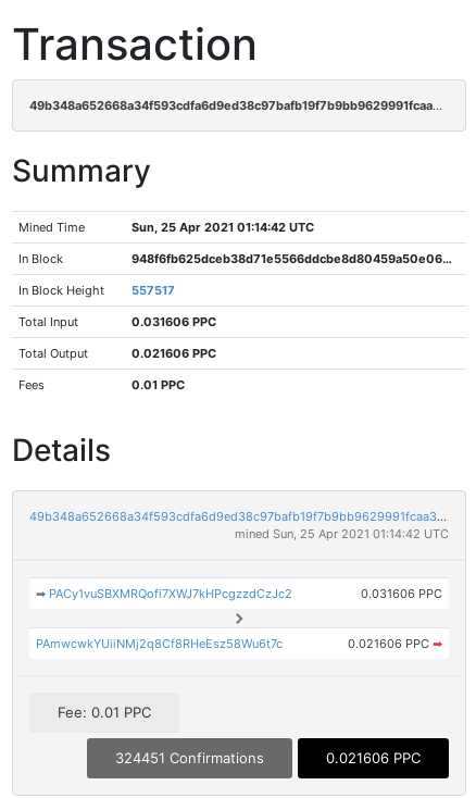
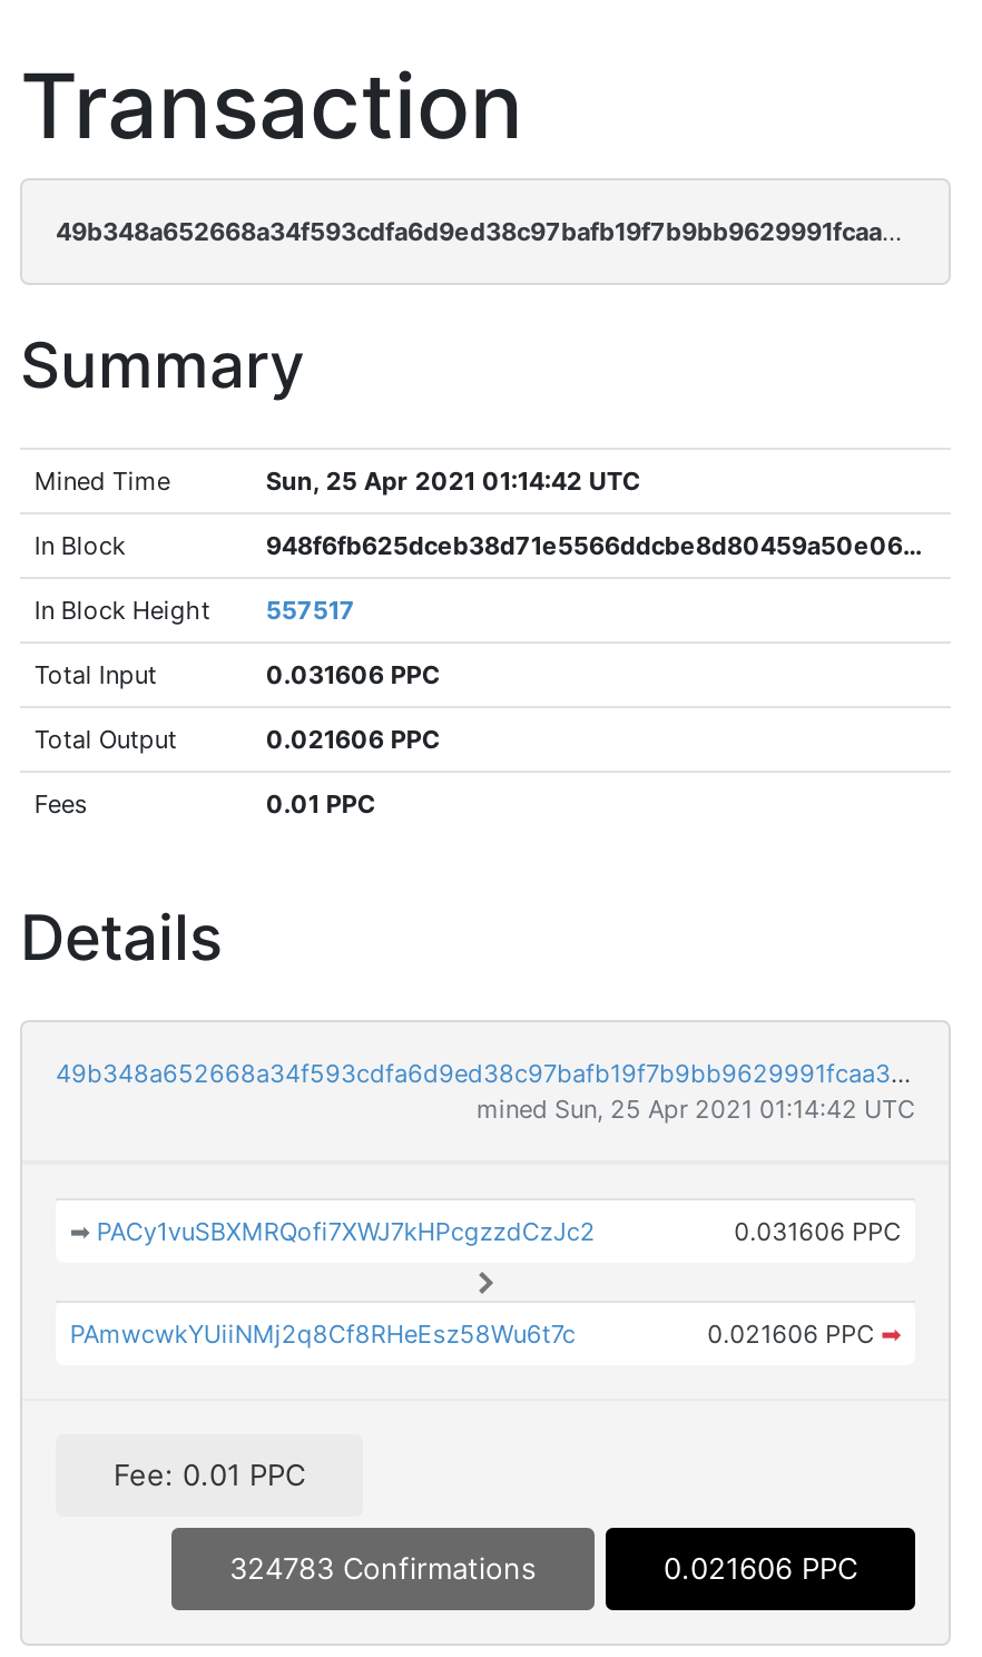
- 324451 Confirmations
+ 324783 Confirmations
